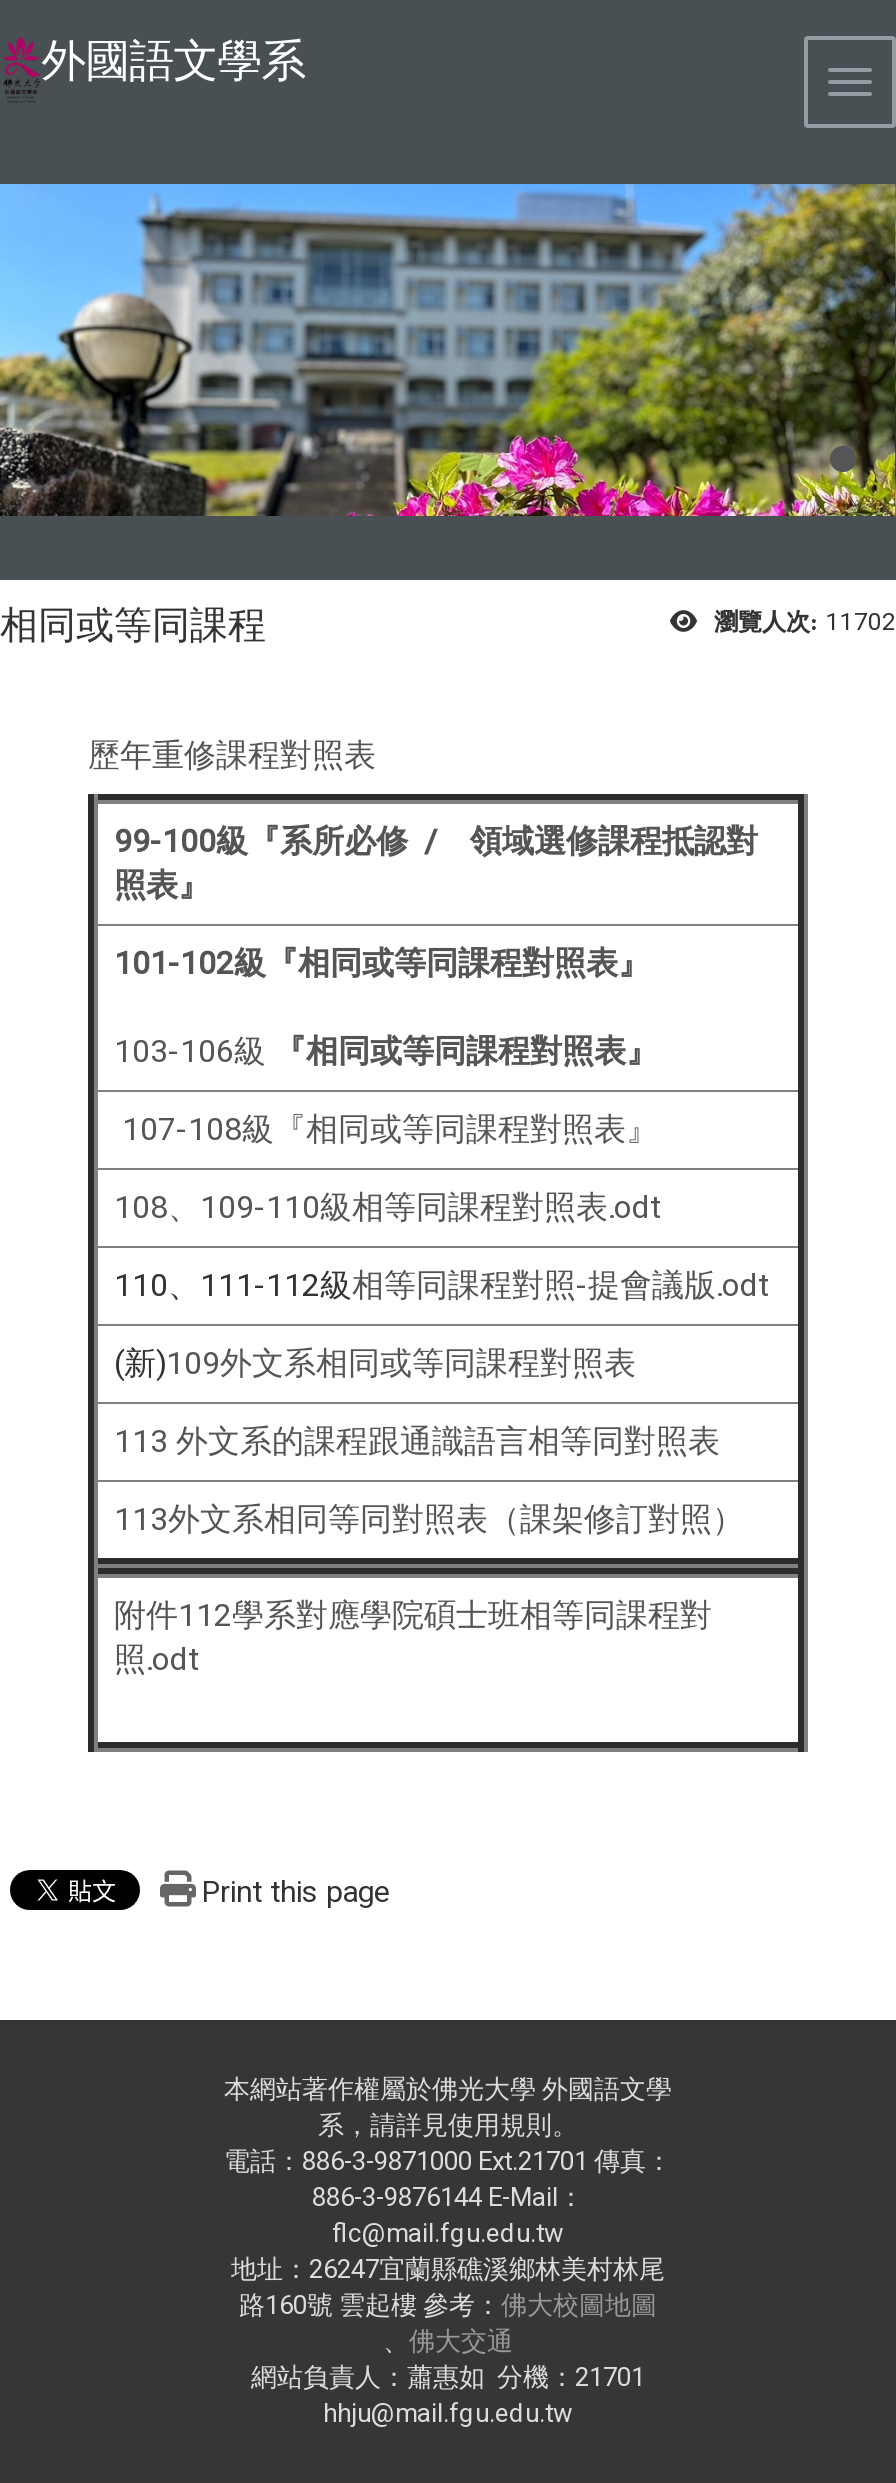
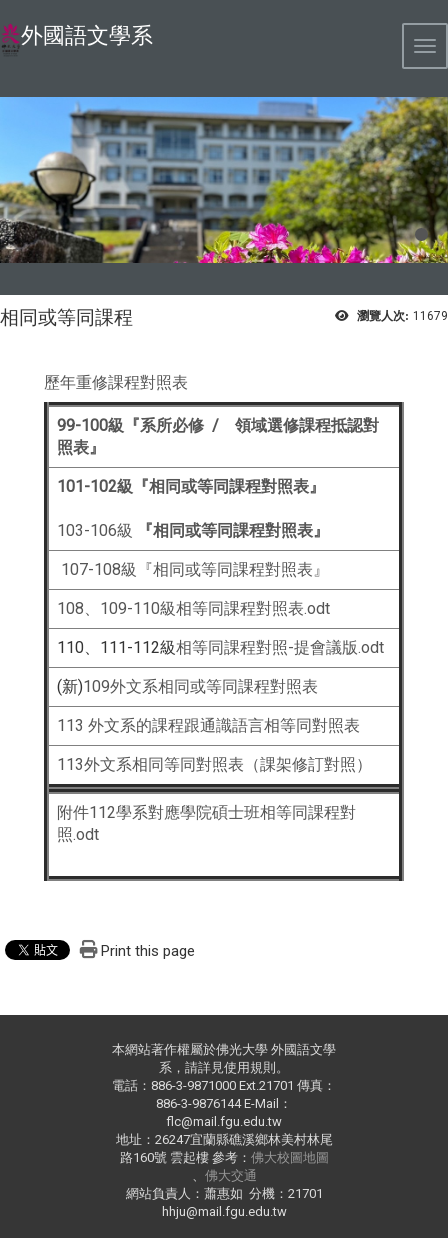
- 瀏覽人次: 11702
+ 瀏覽人次: 11679
